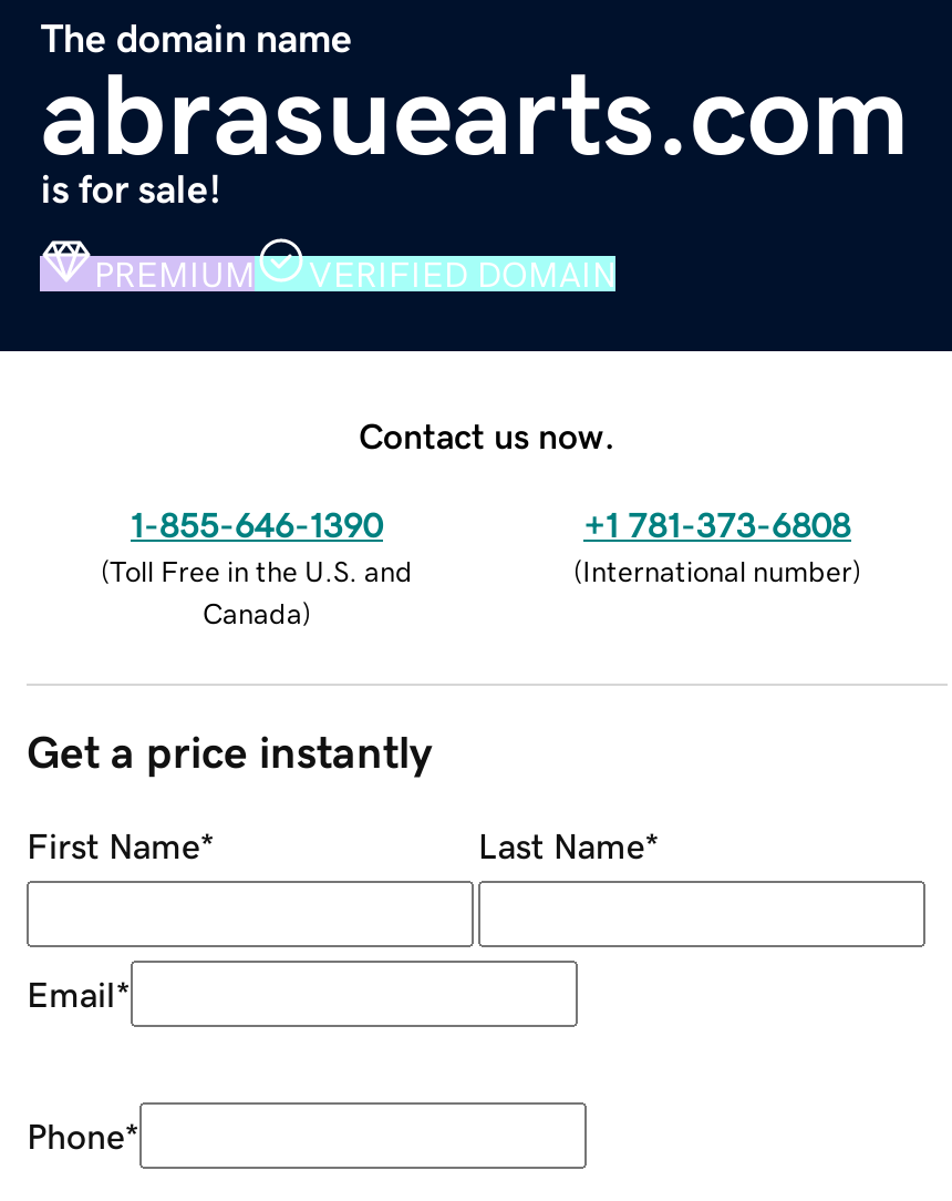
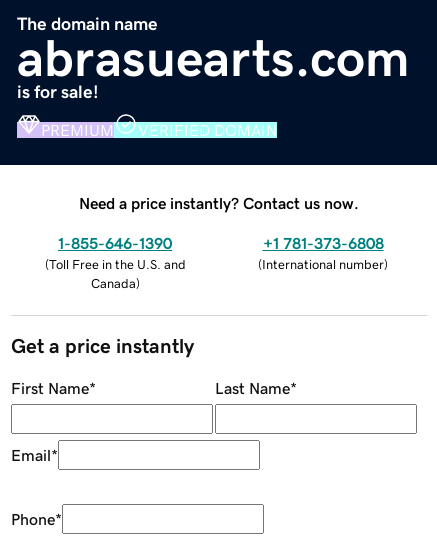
- Contact us now.
+ Need a price instantly? Contact us now.
